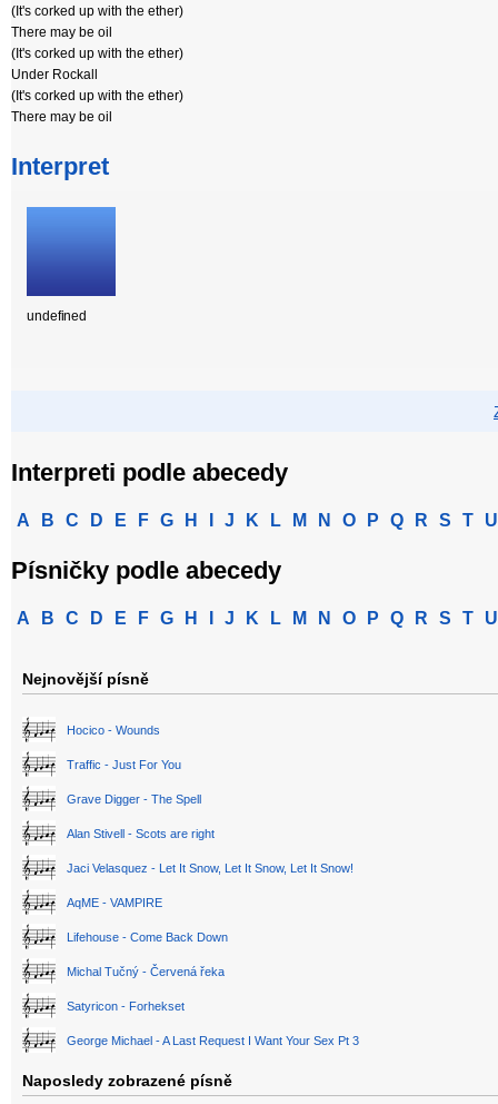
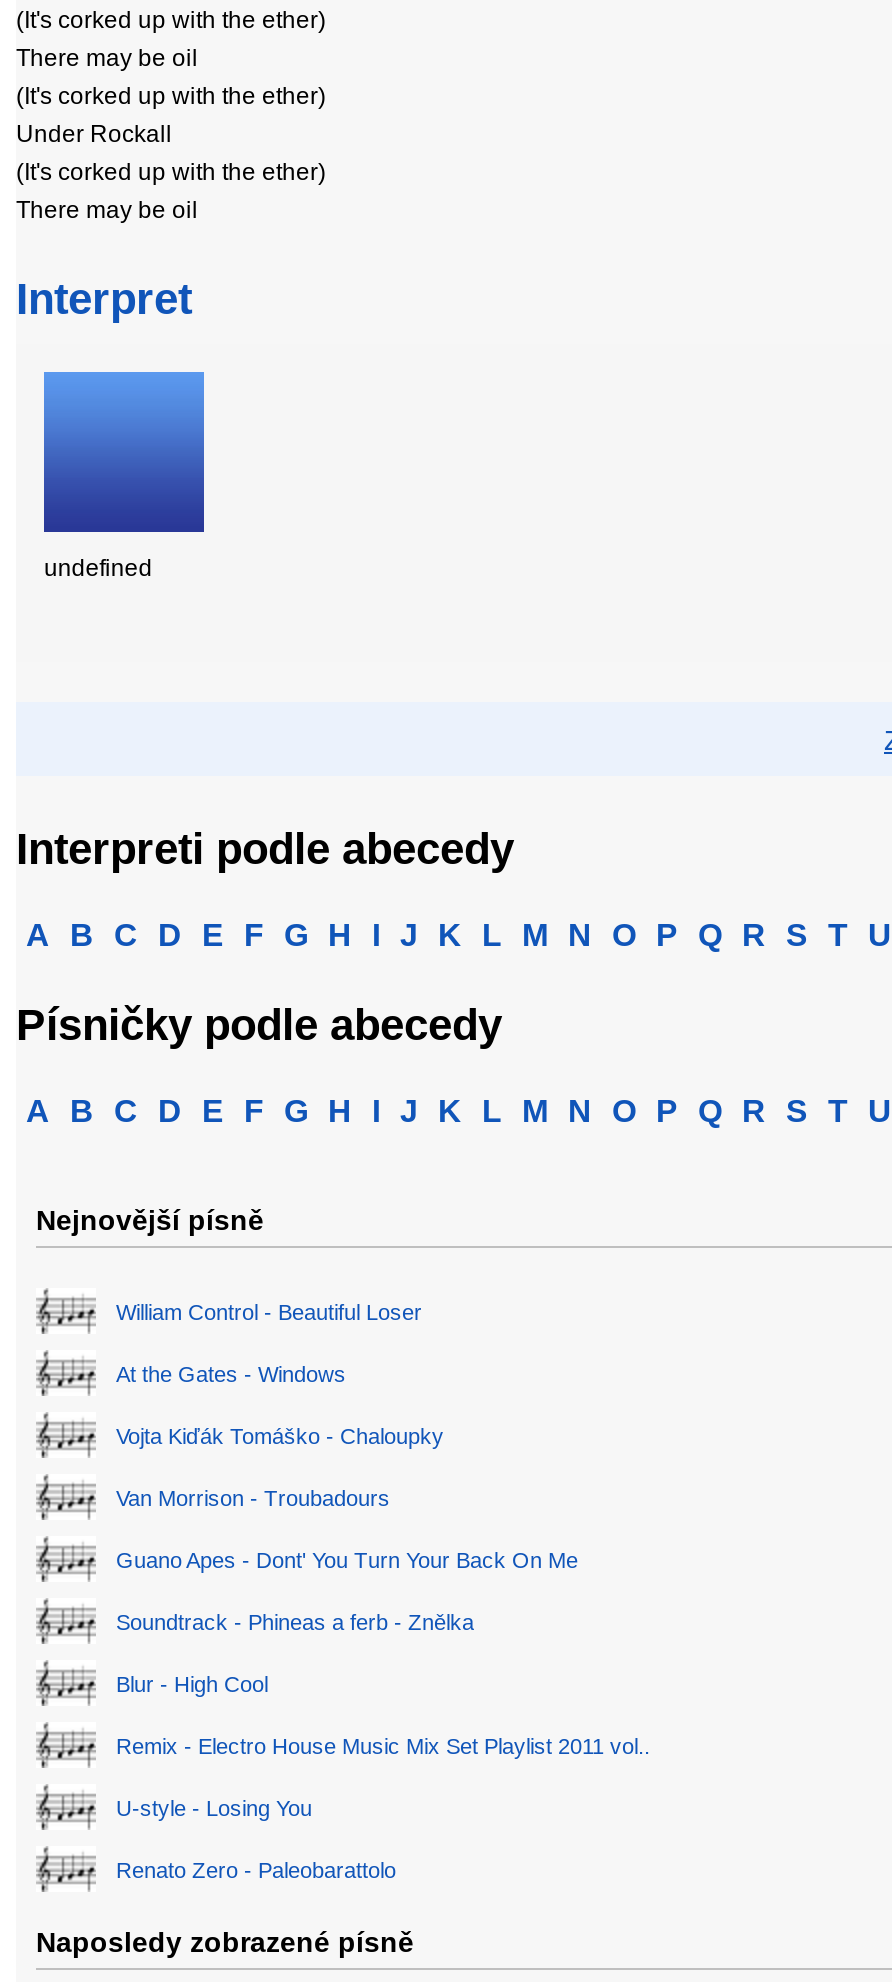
- Hocico - Wounds
+ William Control - Beautiful Loser

- Traffic - Just For You
+ At the Gates - Windows

- Grave Digger - The Spell
+ Vojta Kiďák Tomáško - Chaloupky

- Alan Stivell - Scots are right
+ Van Morrison - Troubadours

- Jaci Velasquez - Let It Snow, Let It Snow, Let It Snow!
+ Guano Apes - Dont' You Turn Your Back On Me

- AqME - VAMPIRE
+ Soundtrack - Phineas a ferb - Znělka

- Lifehouse - Come Back Down
+ Blur - High Cool

- Michal Tučný - Červená řeka
+ Remix - Electro House Music Mix Set Playlist 2011 vol..

- Satyricon - Forhekset
+ U-style - Losing You

- George Michael - A Last Request I Want Your Sex Pt 3
+ Renato Zero - Paleobarattolo
